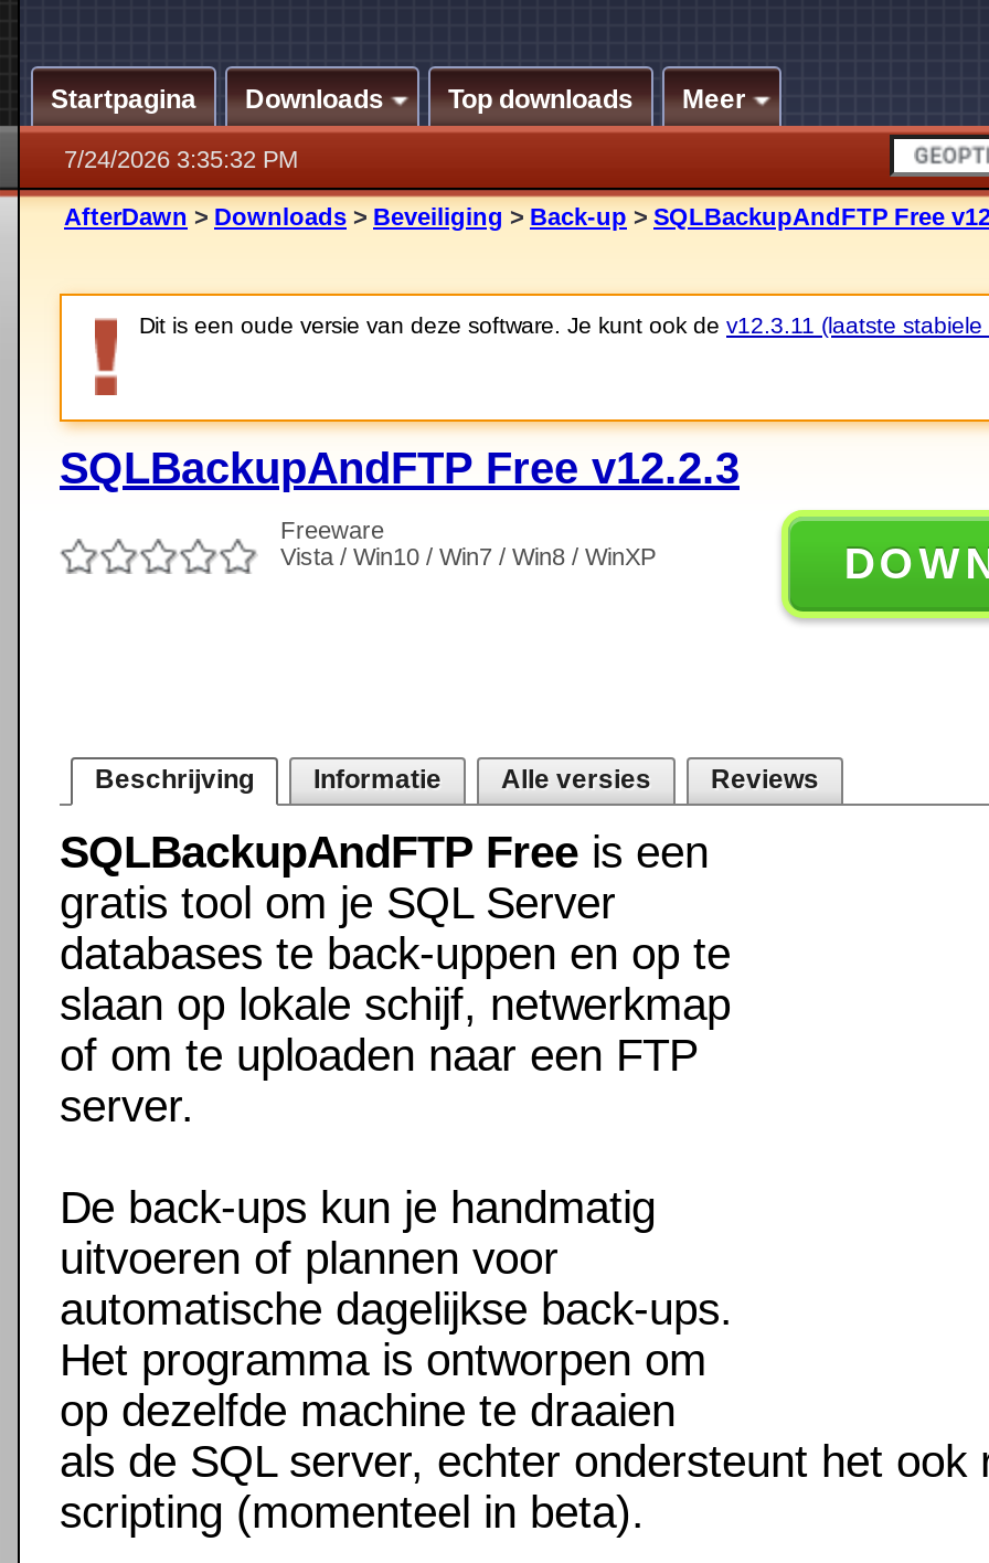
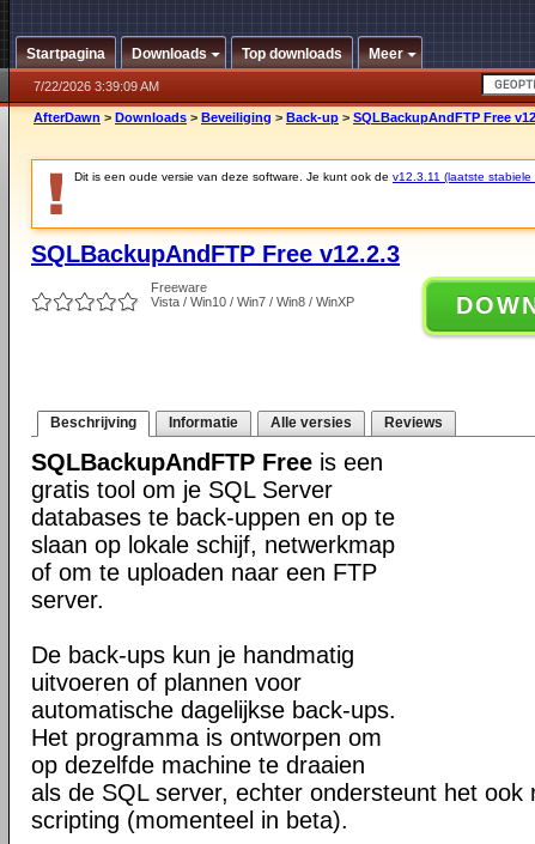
- 7/24/2026 3:35:32 PM
+ 7/22/2026 3:39:09 AM
